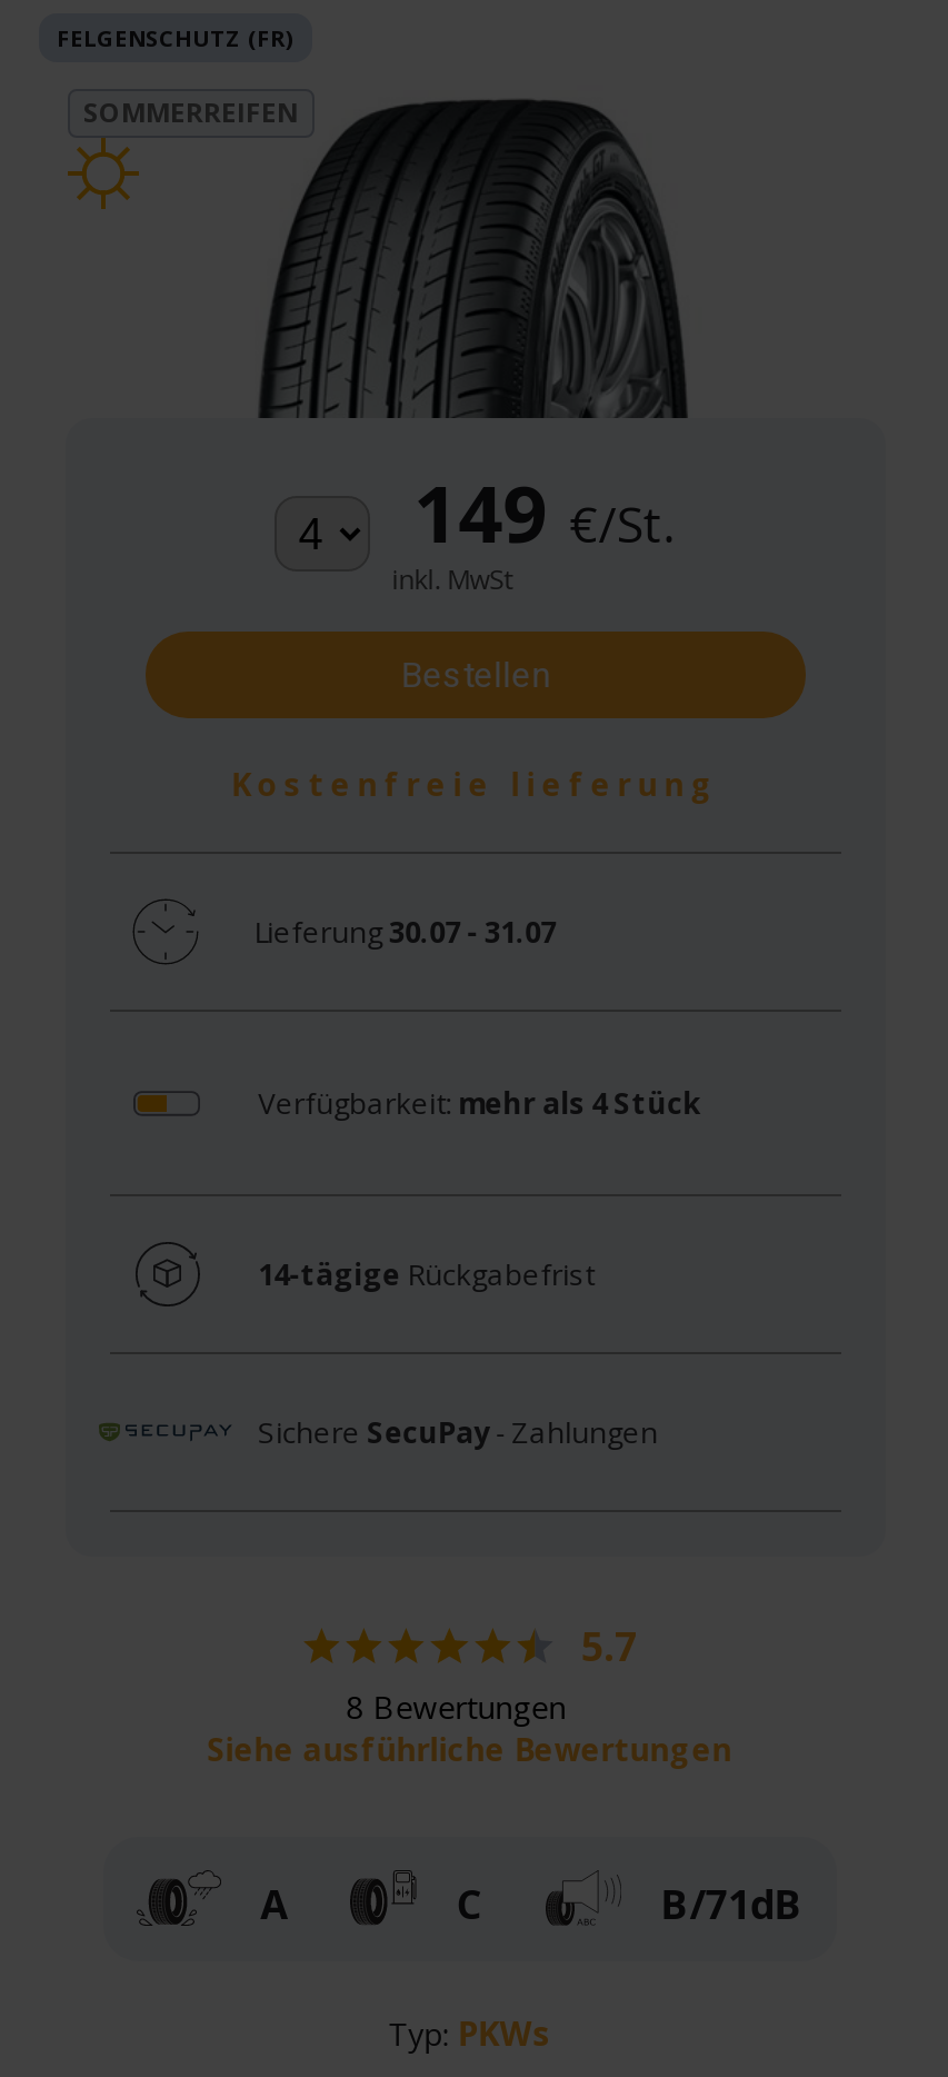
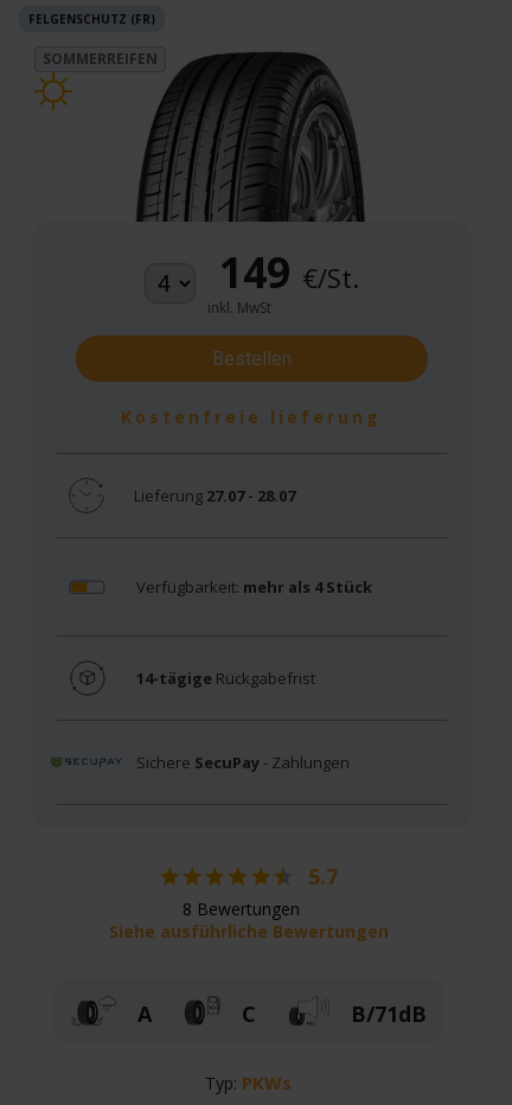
- Lieferung30.07 - 31.07
+ Lieferung27.07 - 28.07
